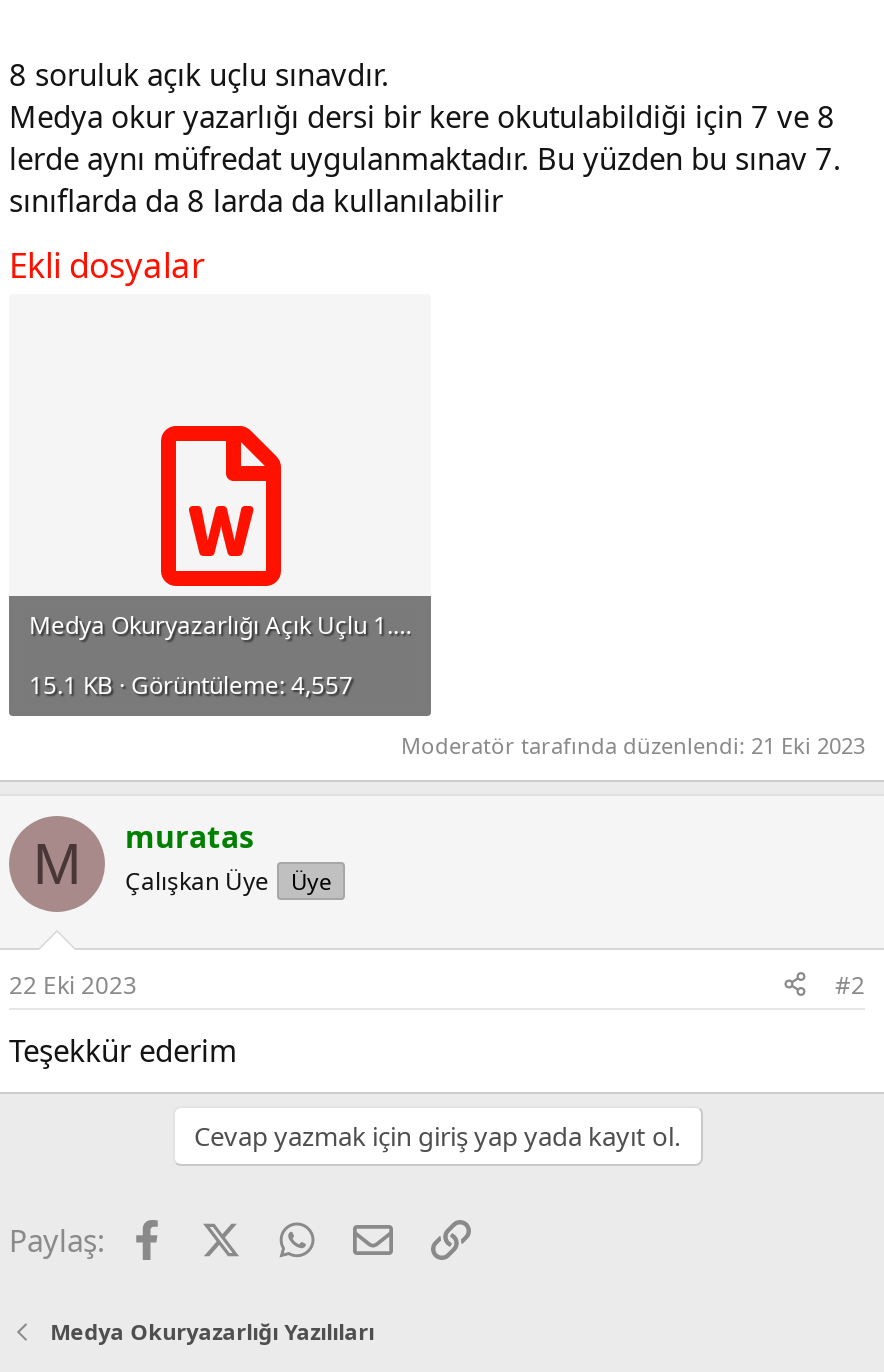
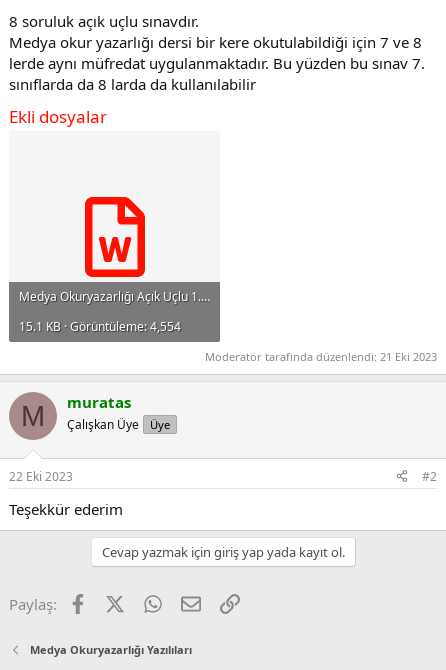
- 15.1 KB · Görüntüleme: 4,557
+ 15.1 KB · Görüntüleme: 4,554
